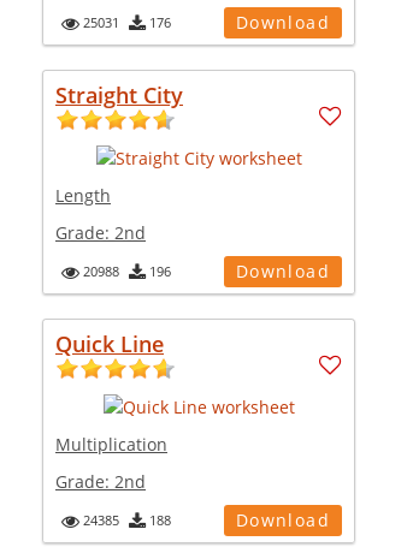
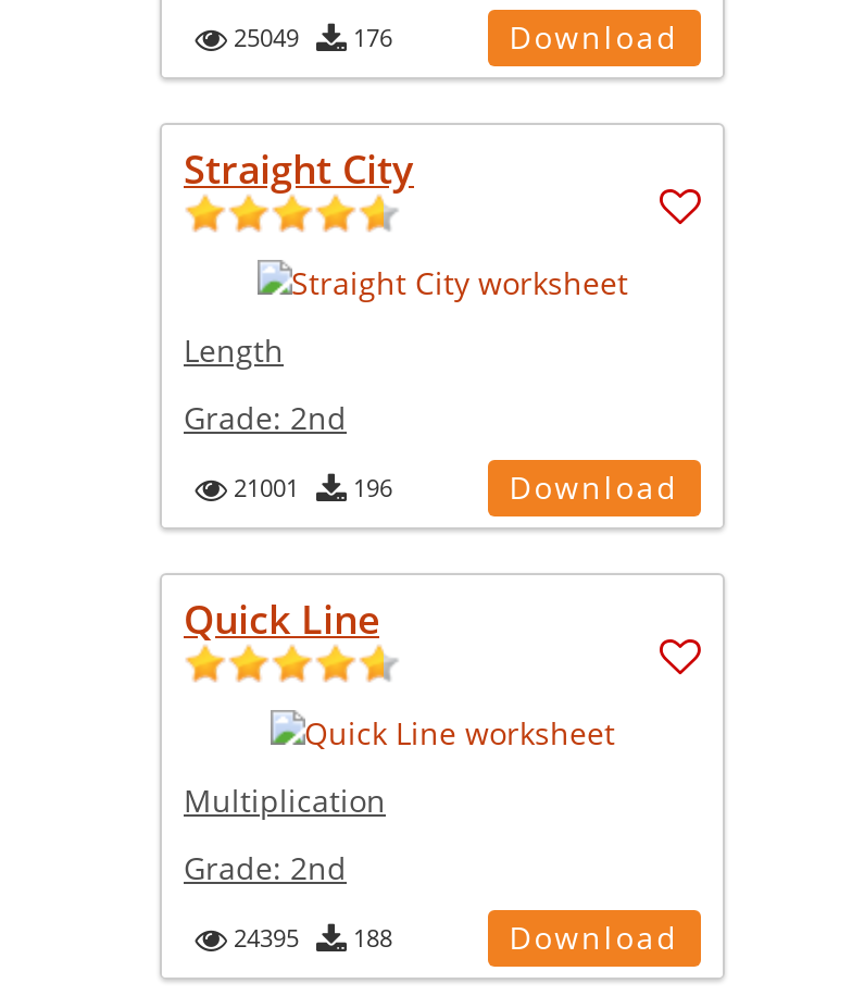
- 25031 176
+ 25049 176

- 20988 196
+ 21001 196

- 24385 188
+ 24395 188
